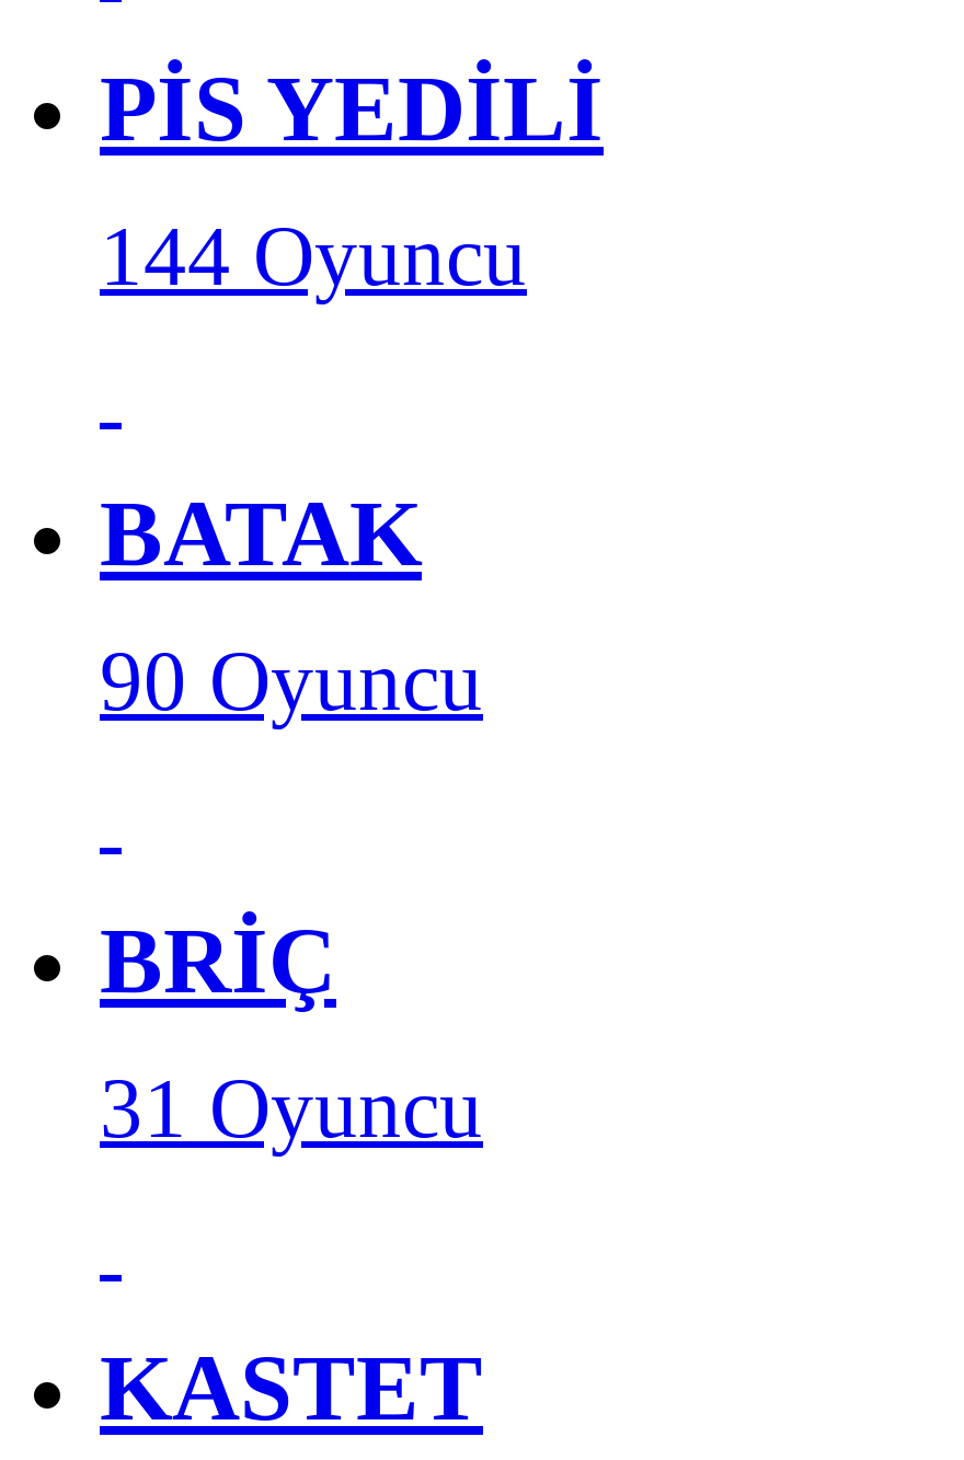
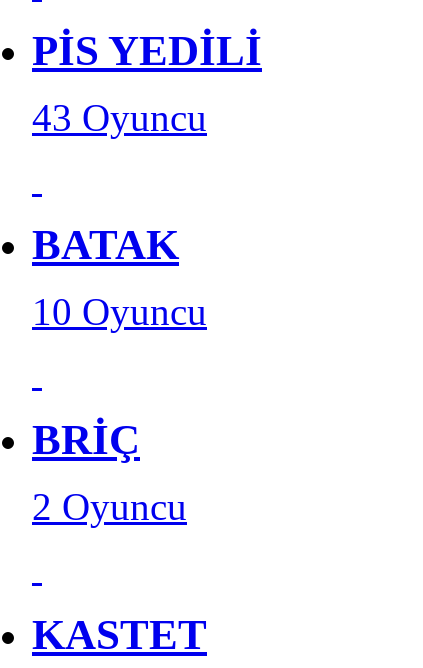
- 144 Oyuncu
+ 43 Oyuncu

- 90 Oyuncu
+ 10 Oyuncu

- 31 Oyuncu
+ 2 Oyuncu
